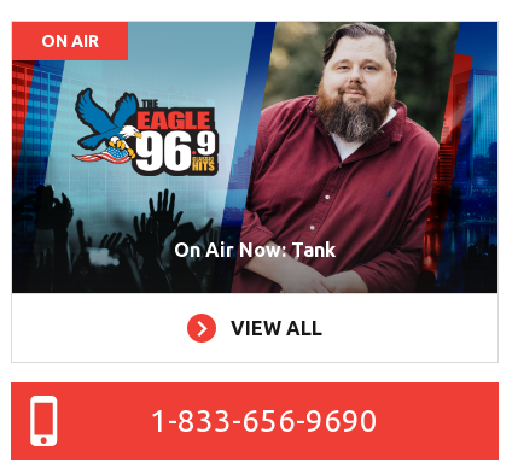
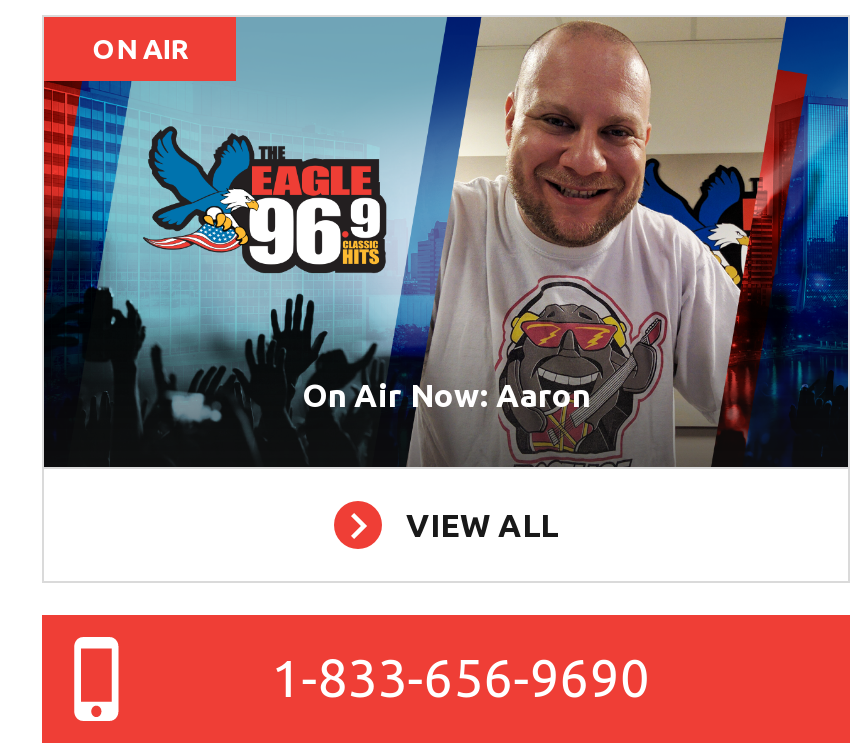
- [image]
- On Air Now: Tank
+ [image]
+ On Air Now: Aaron
